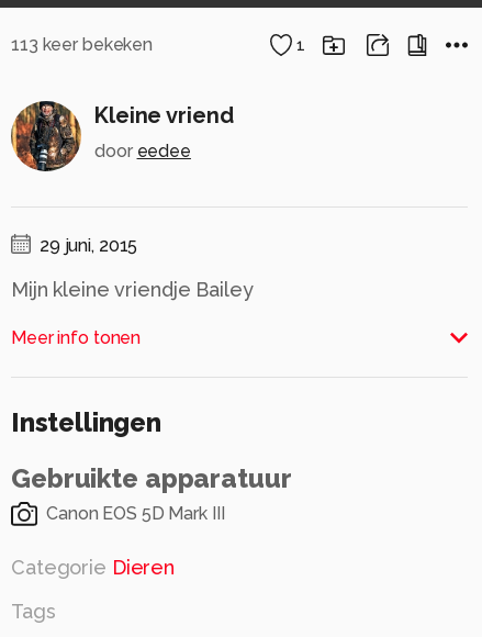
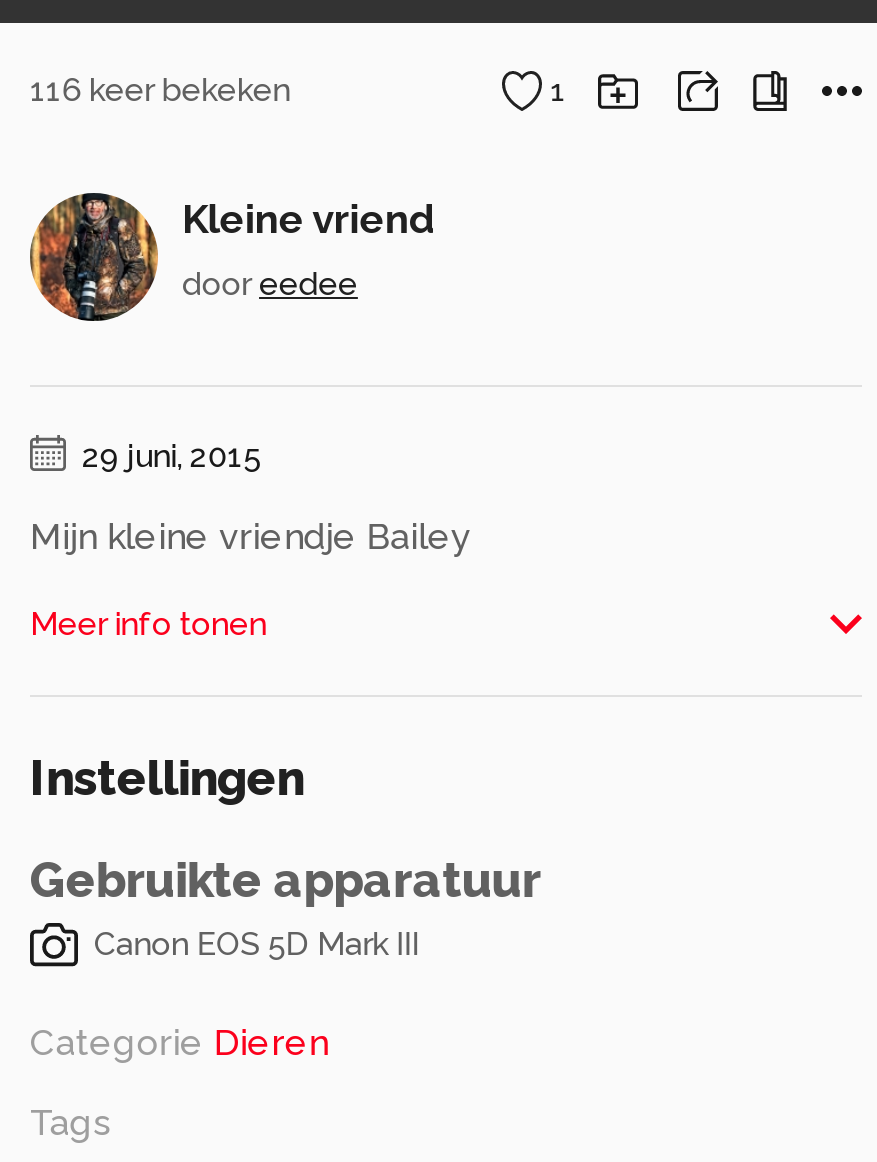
- 113 keer bekeken
+ 116 keer bekeken
